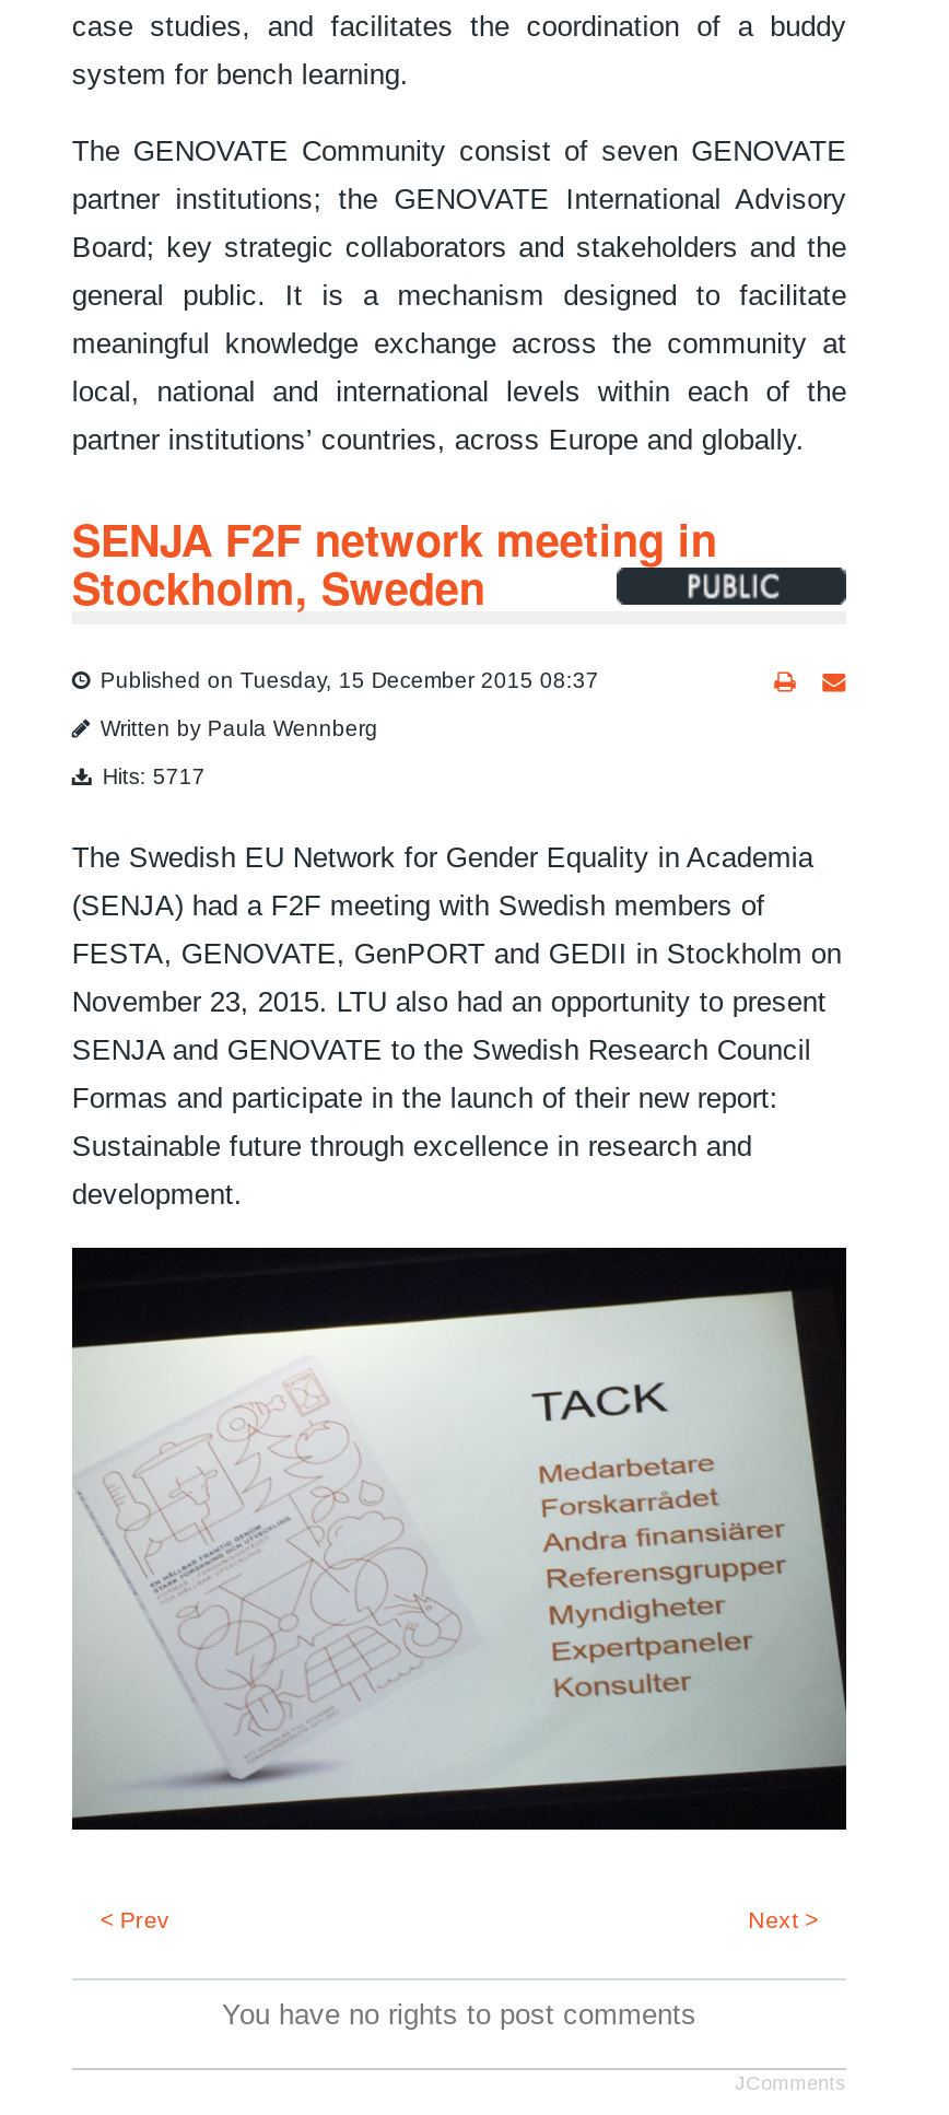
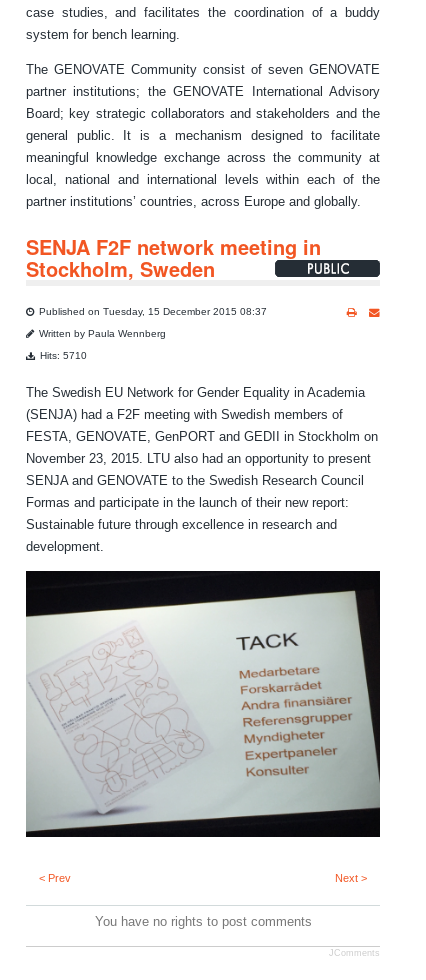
- Hits: 5717
+ Hits: 5710
